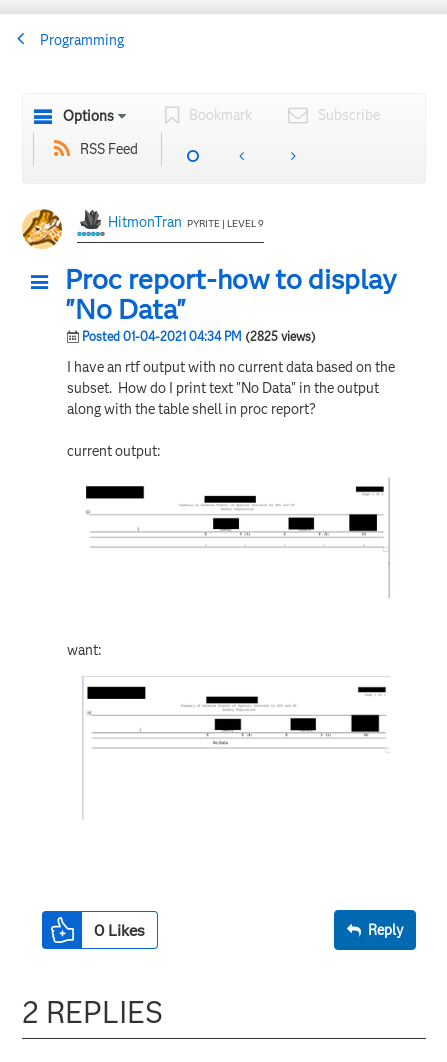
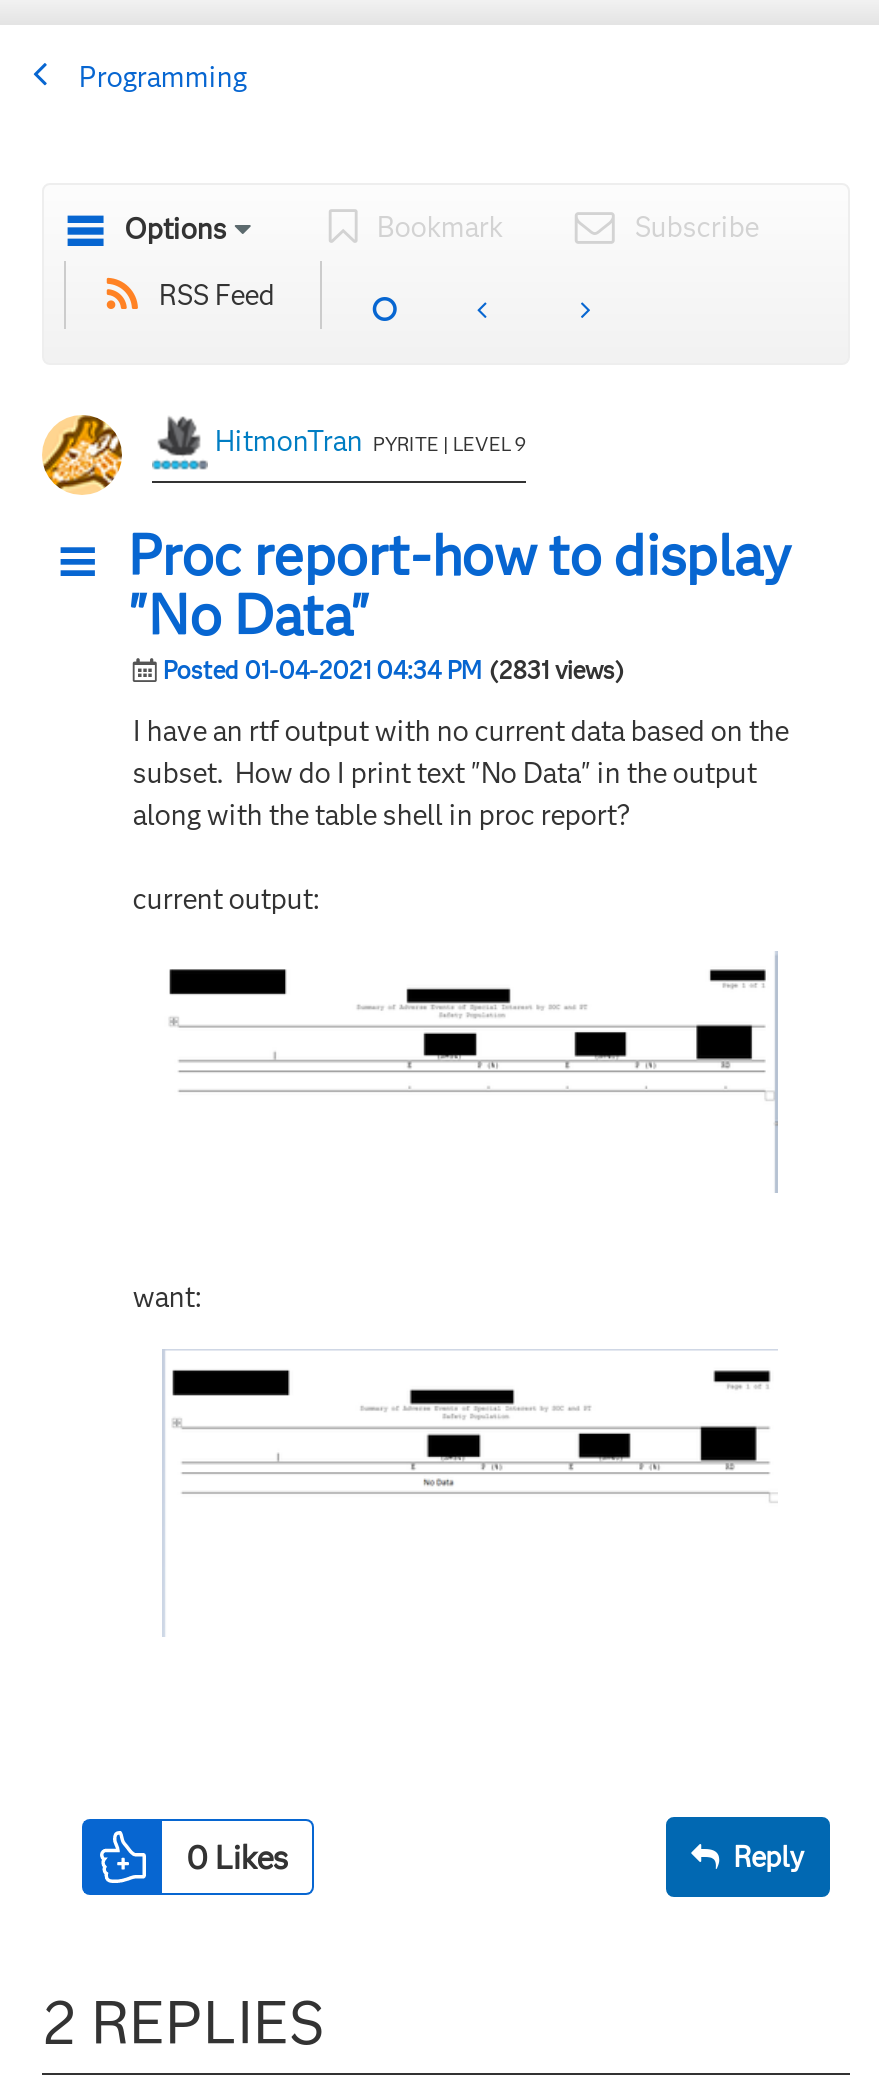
- Posted 01-04-2021 04:34 PM (2825 views)
+ Posted 01-04-2021 04:34 PM (2831 views)
